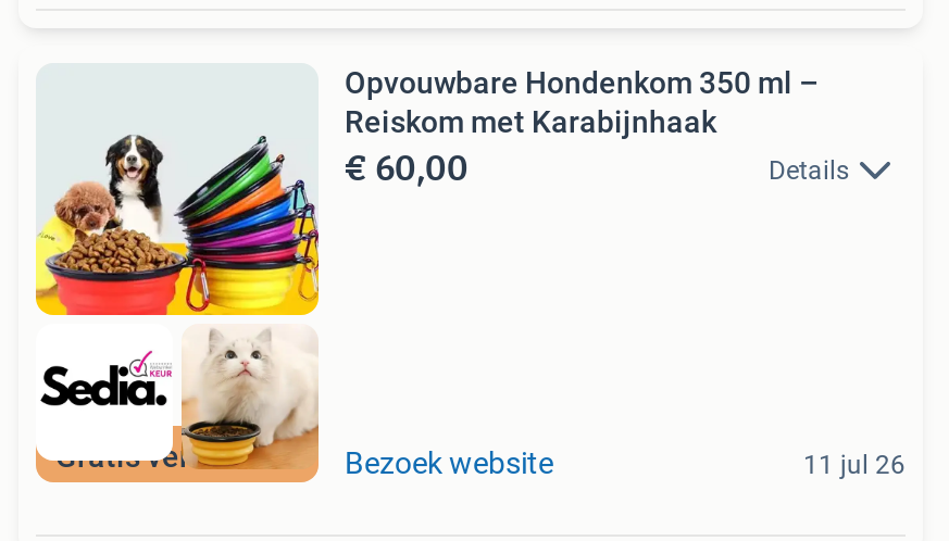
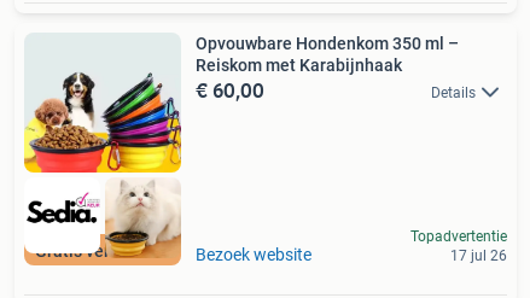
- 11 jul 26
+ Topadvertentie
+ 17 jul 26
